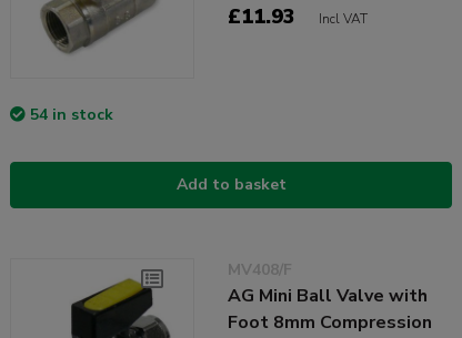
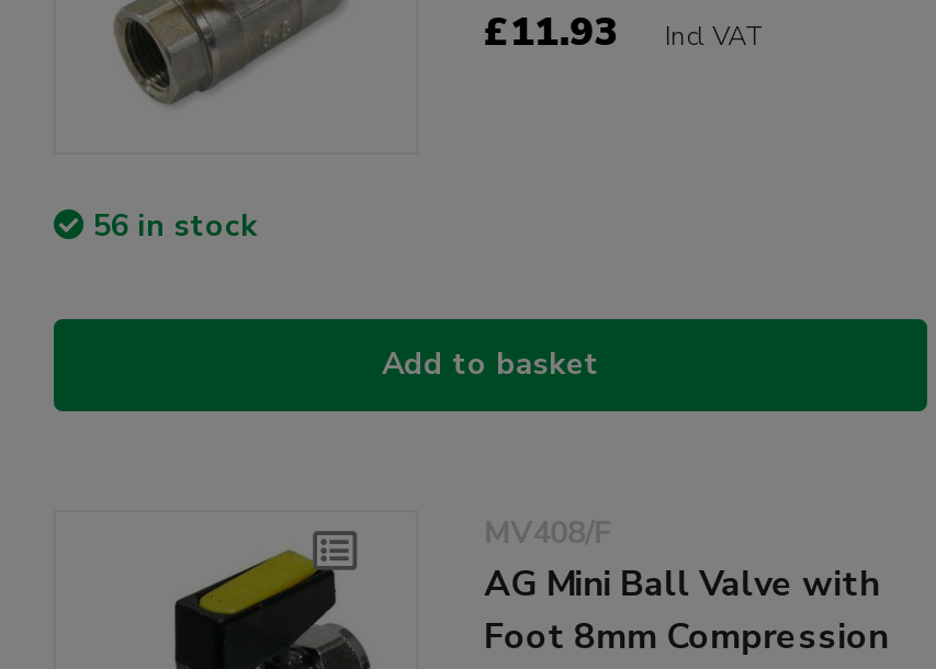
- 54 in stock
+ 56 in stock
